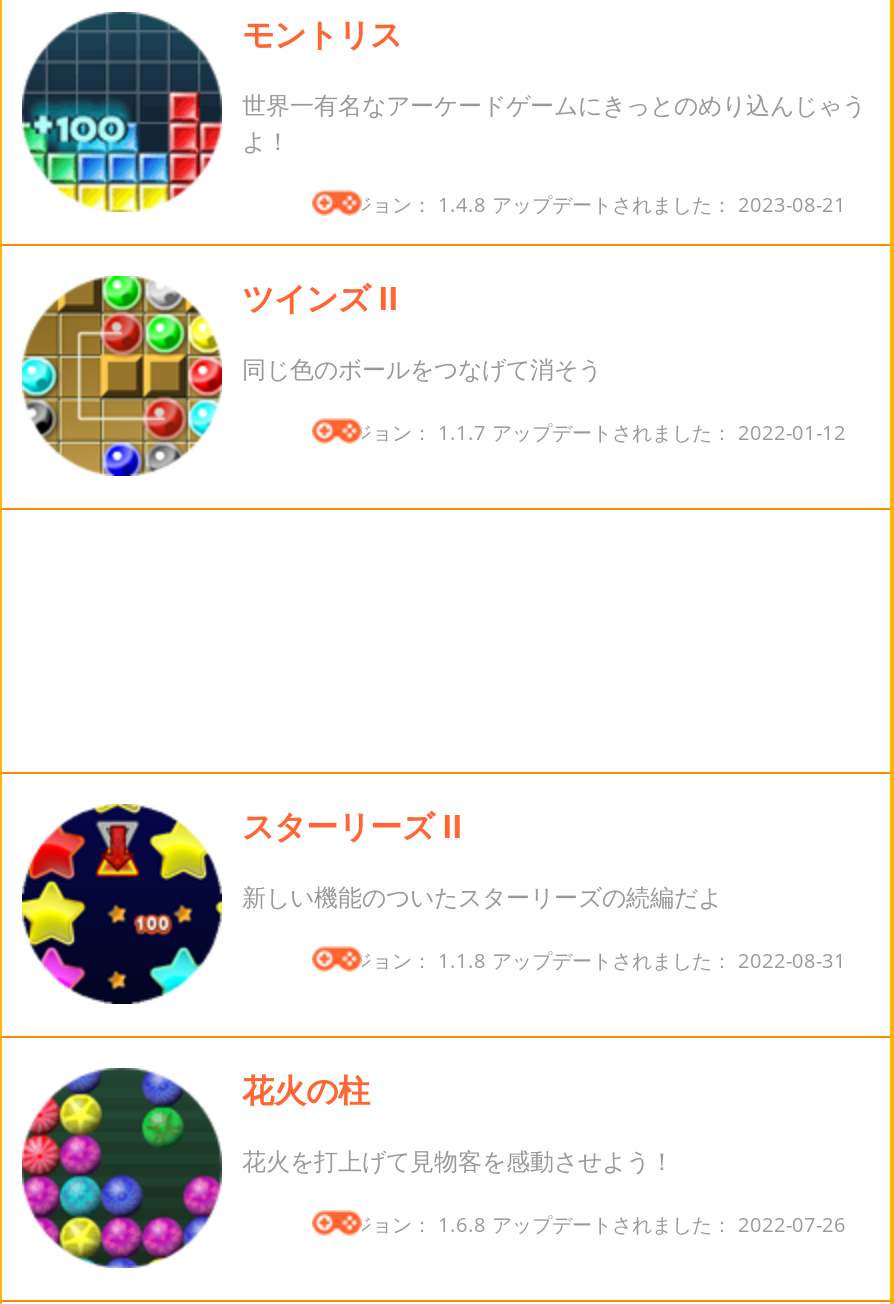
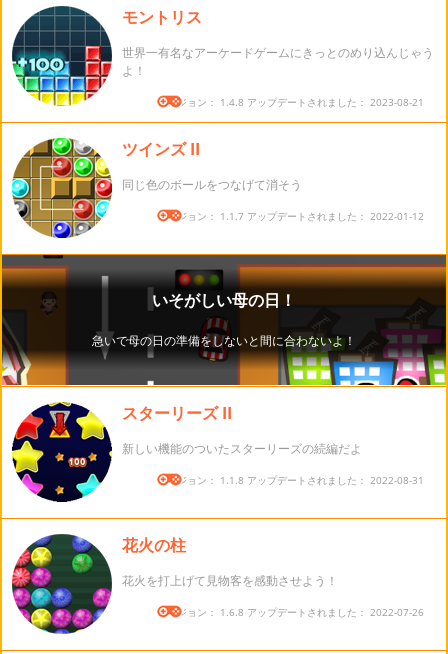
+ [image]
